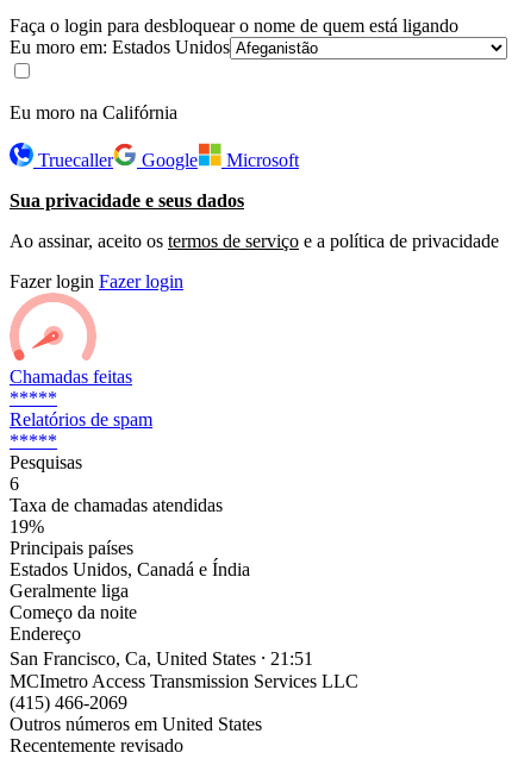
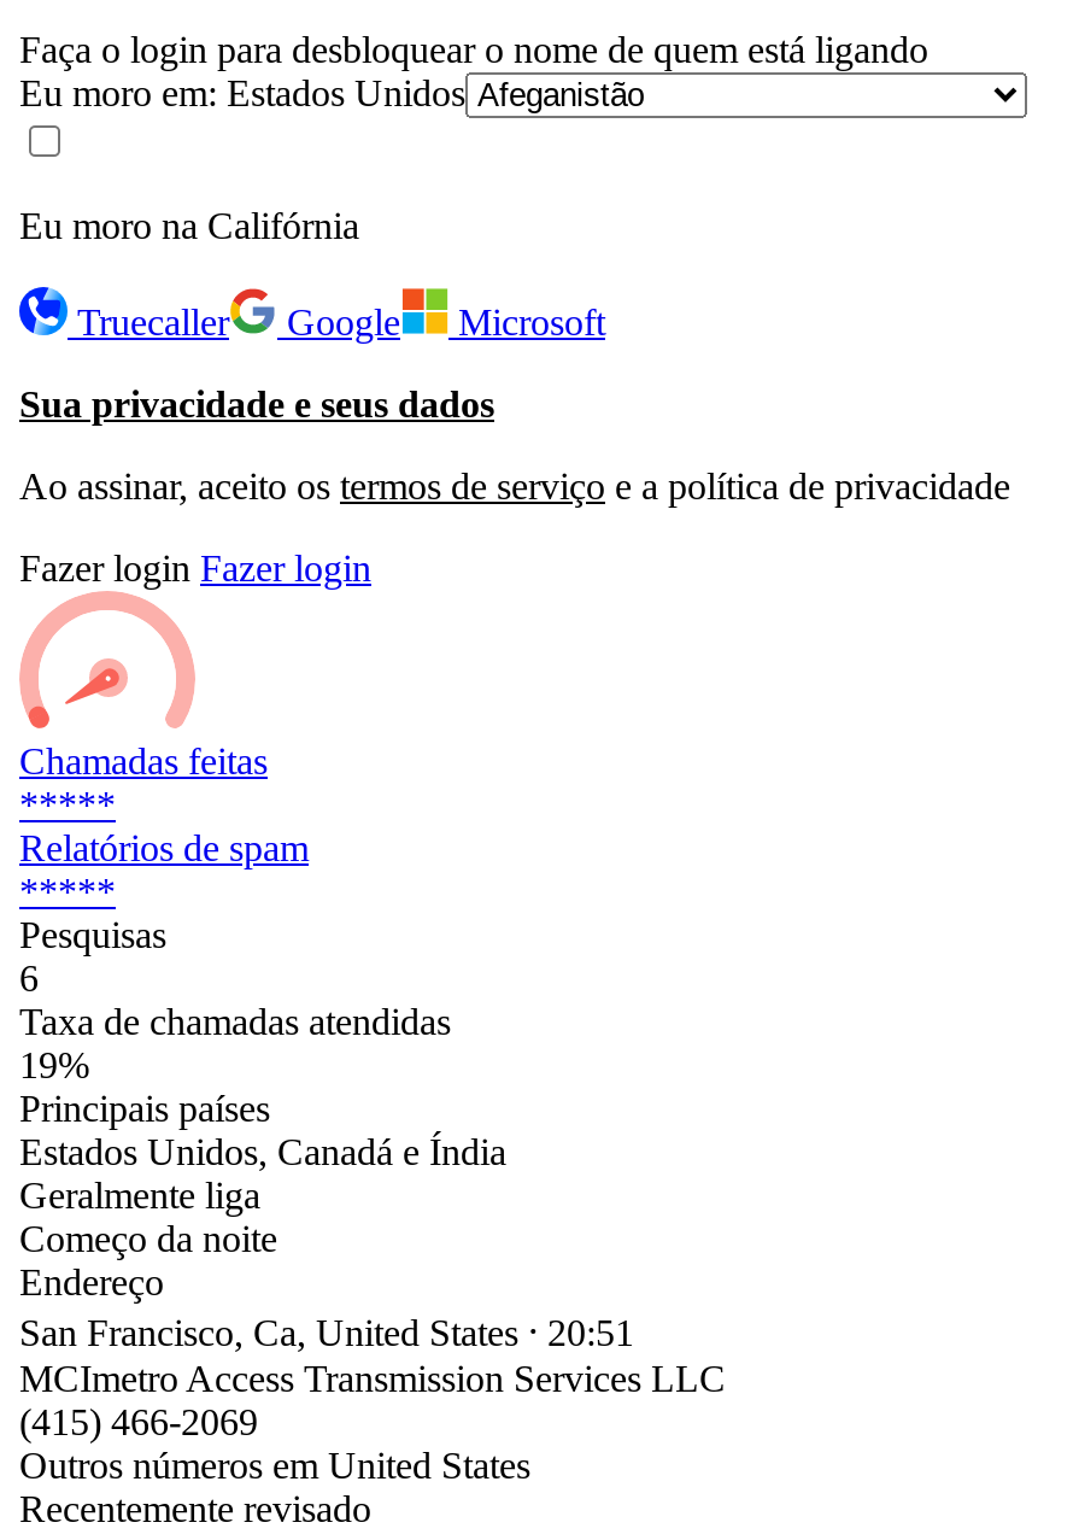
- San Francisco, Ca, United States ⸱ 21:51
+ San Francisco, Ca, United States ⸱ 20:51
